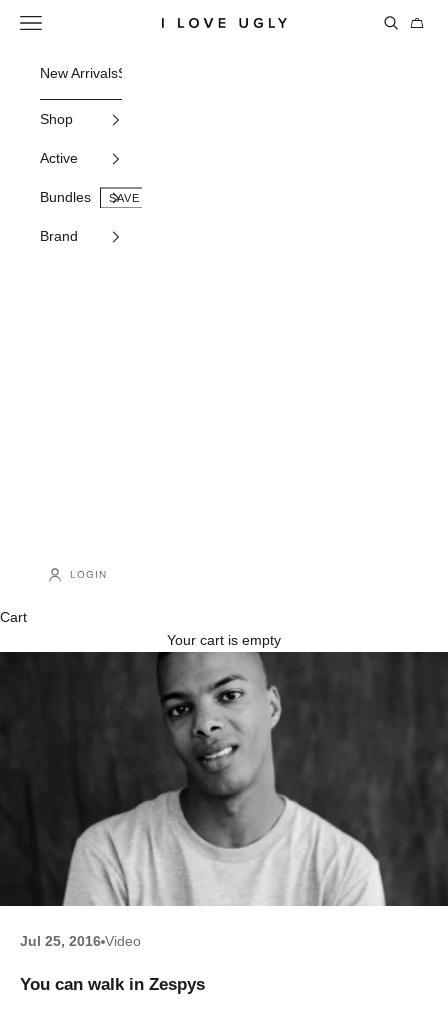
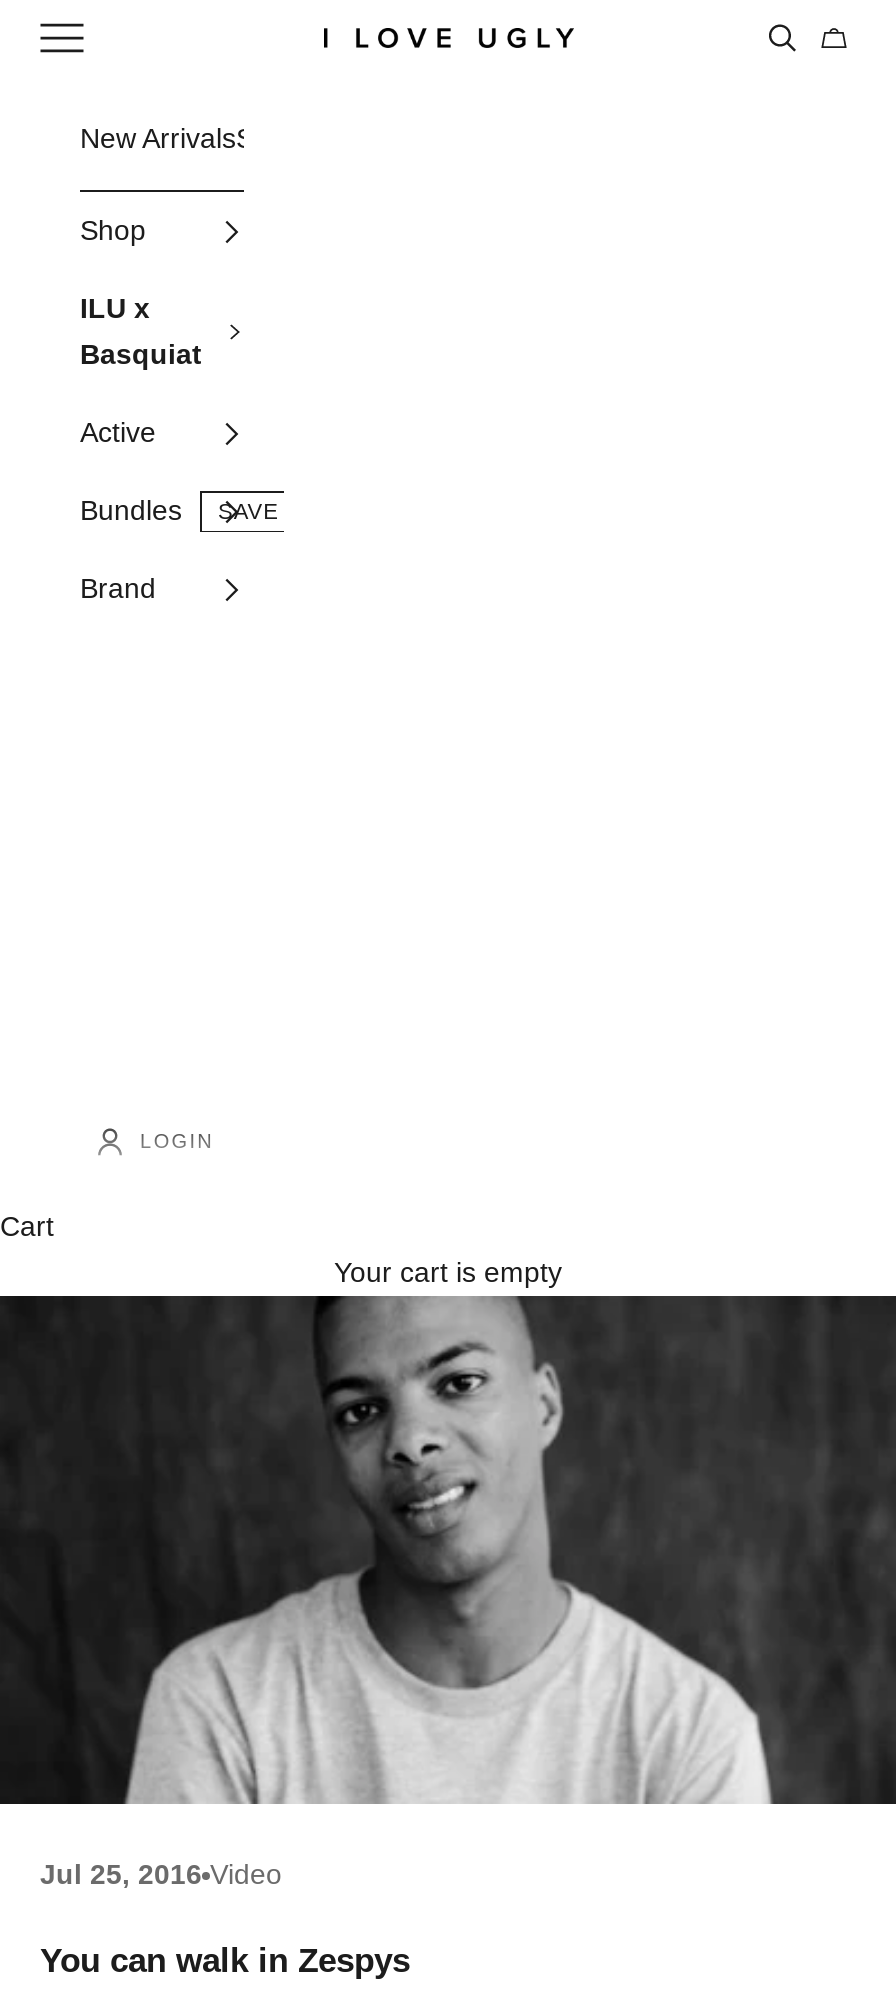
+ ILU x
+ Basquiat

moved down: Active | Bundles | Brand
